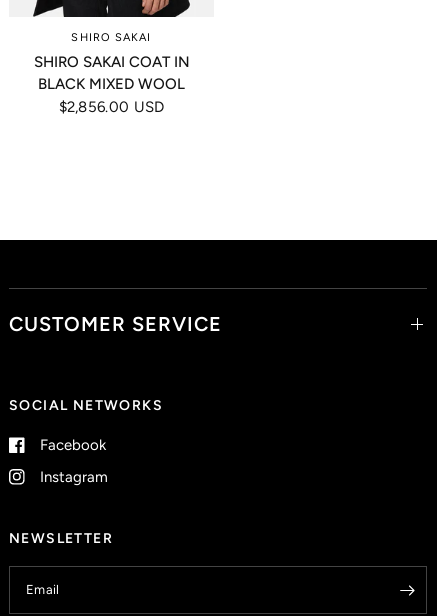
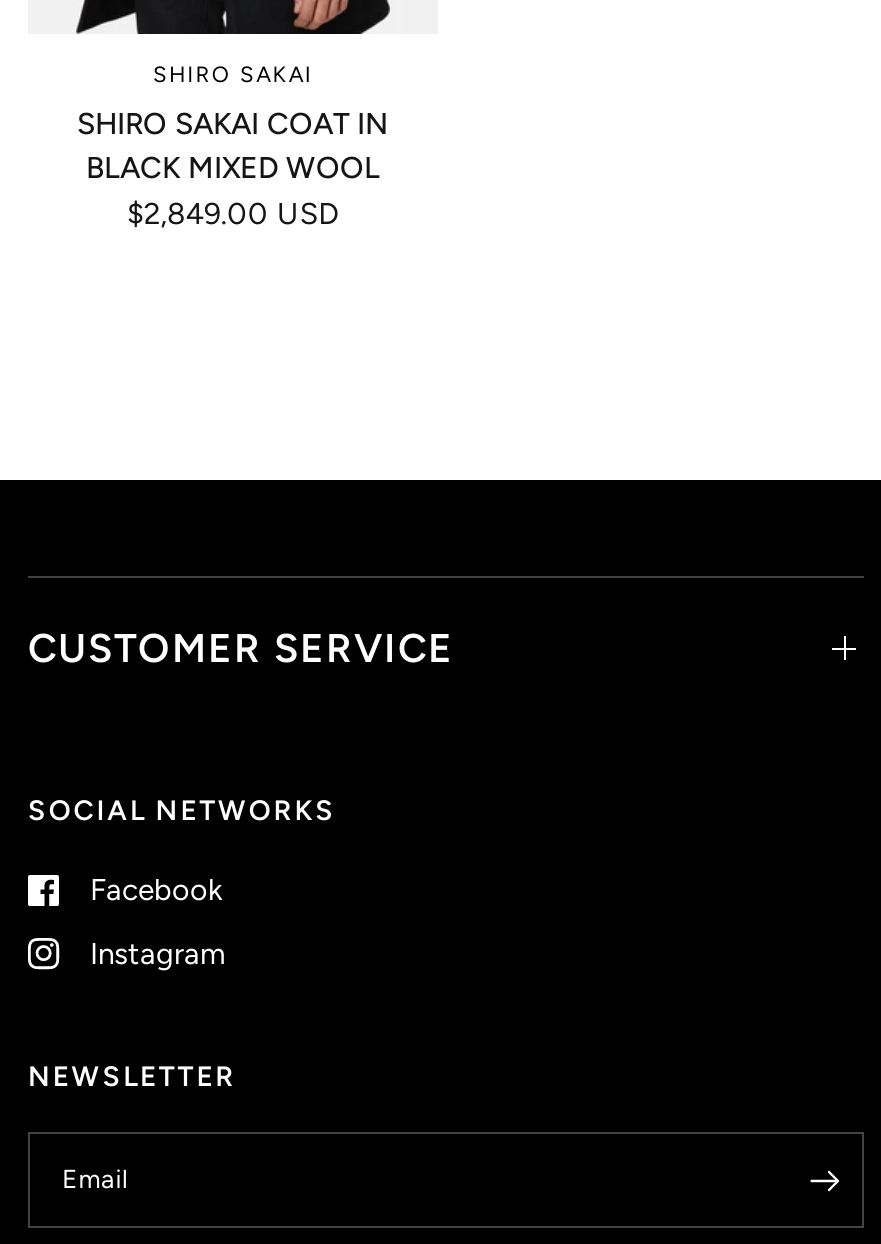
- $2,856.00 USD
+ $2,849.00 USD
